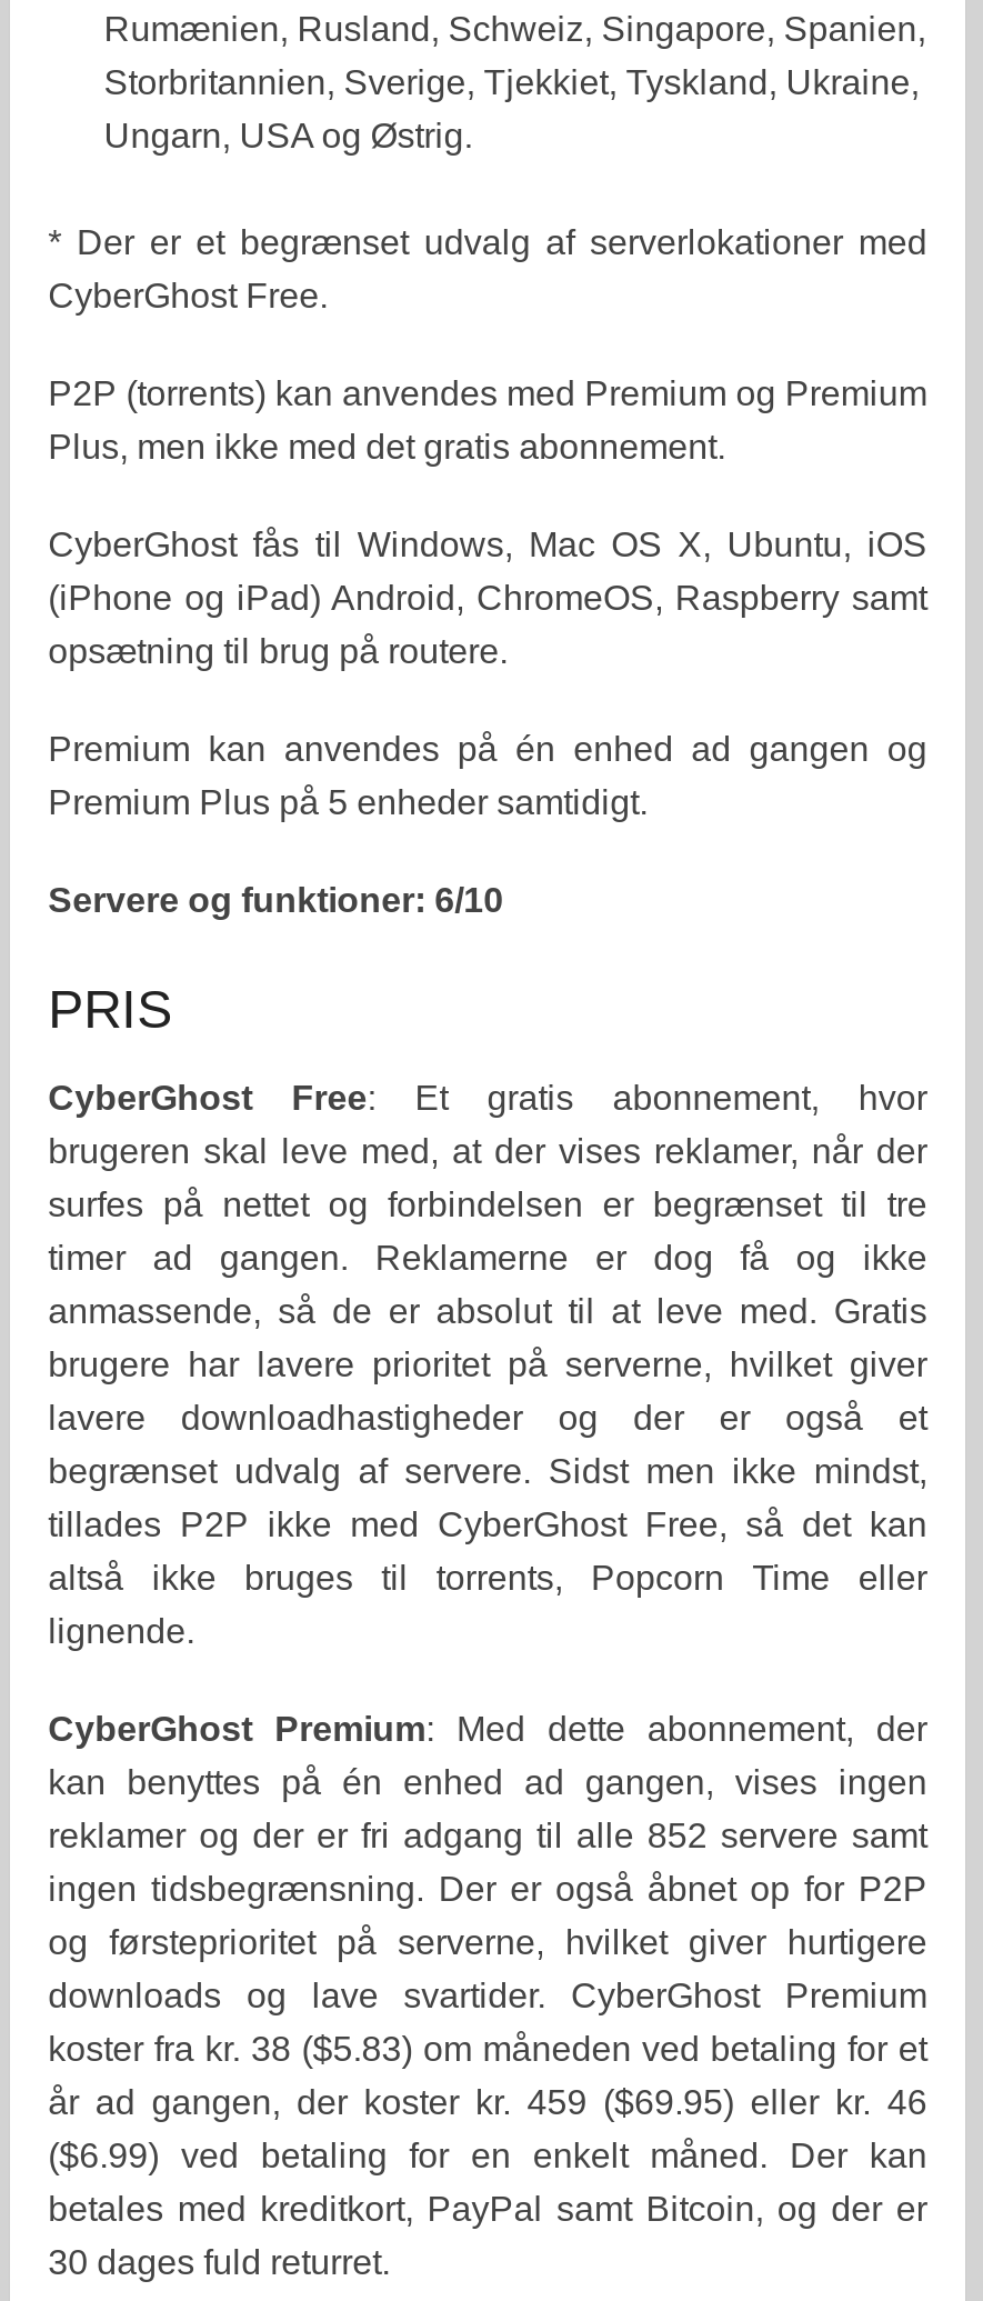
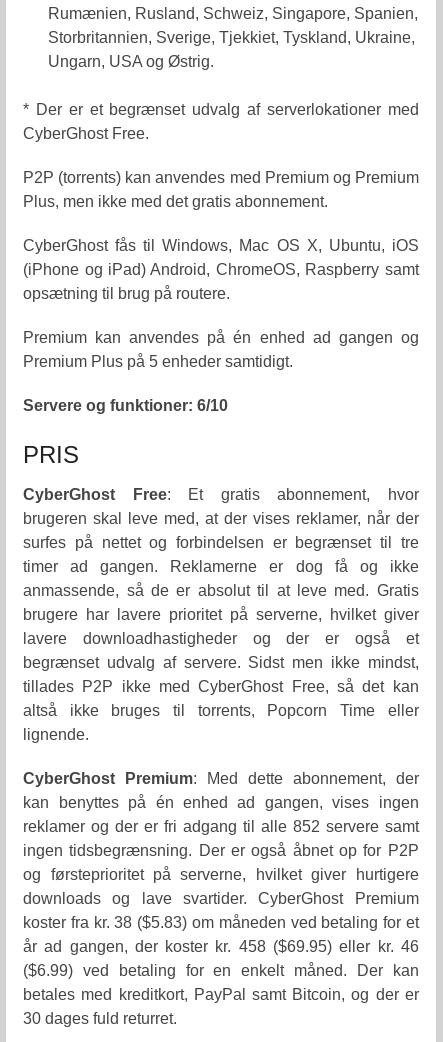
- år ad gangen, der koster kr. 459 ($69.95) eller kr. 46
+ år ad gangen, der koster kr. 458 ($69.95) eller kr. 46
